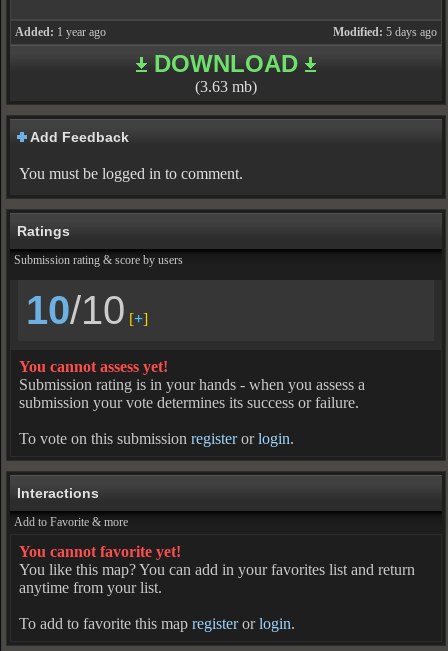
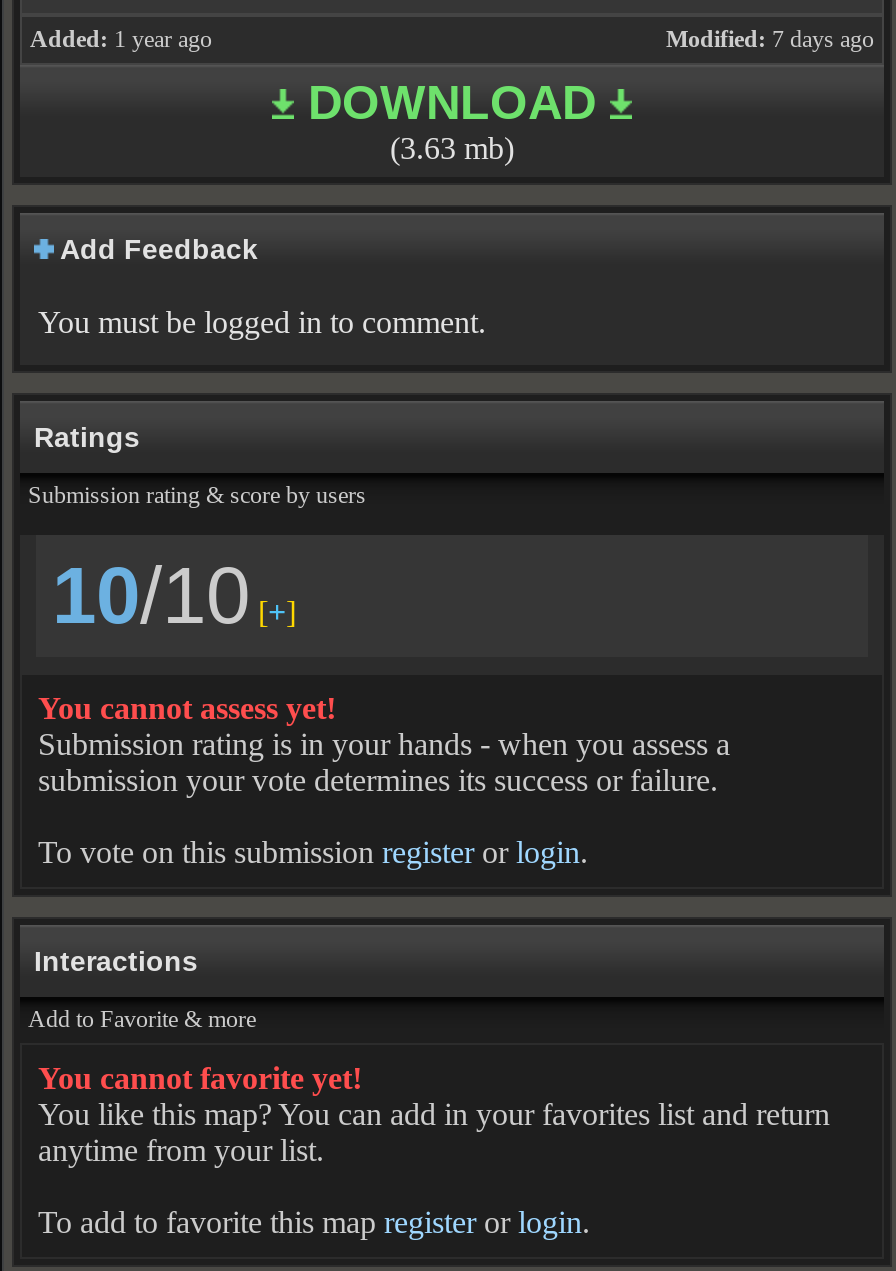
- Modified: 5 days ago
+ Modified: 7 days ago
